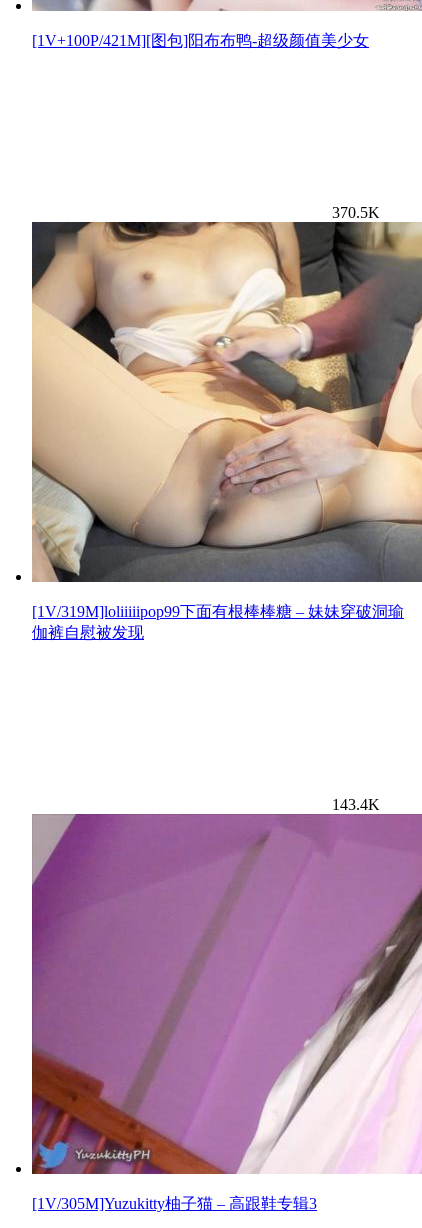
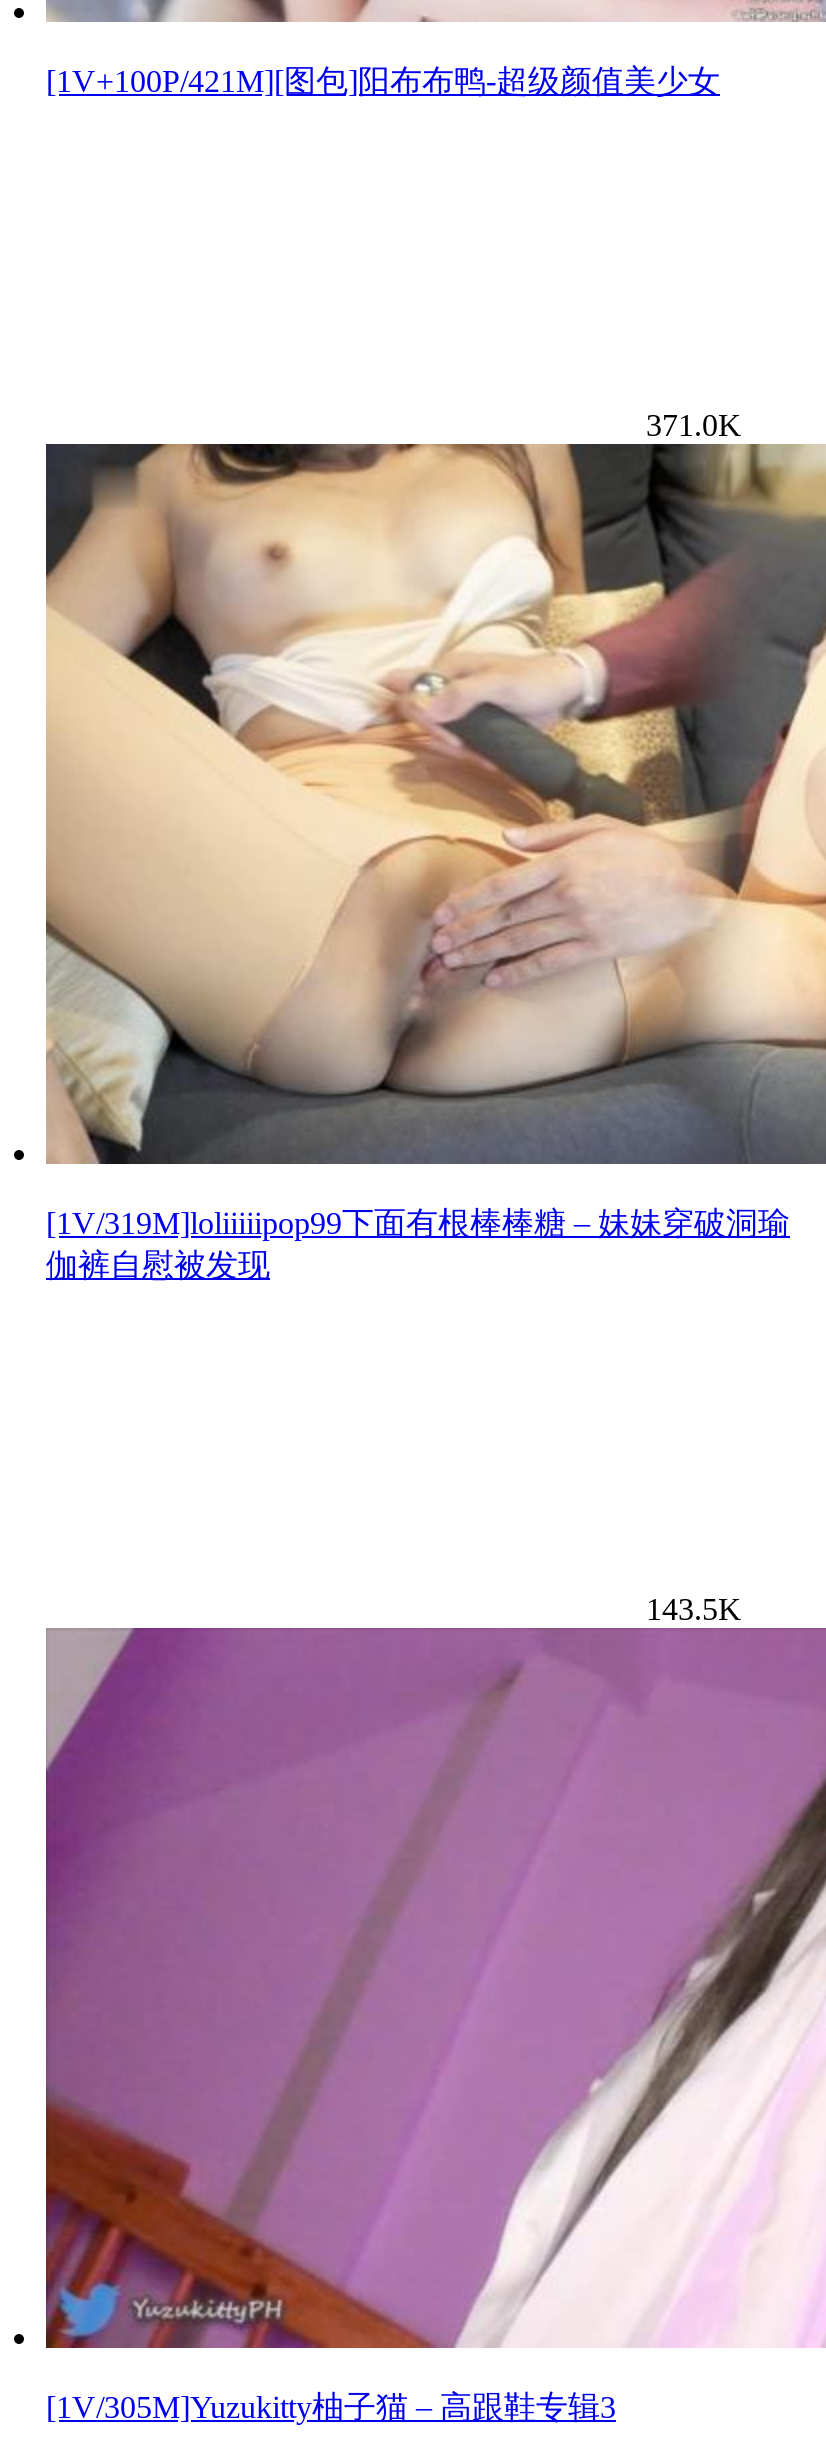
- 370.5K
+ 371.0K

- 143.4K
+ 143.5K
